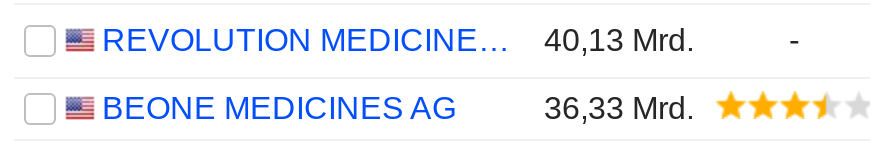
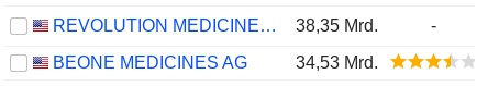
- 40,13 Mrd.
+ 38,35 Mrd.

- 36,33 Mrd.
+ 34,53 Mrd.
